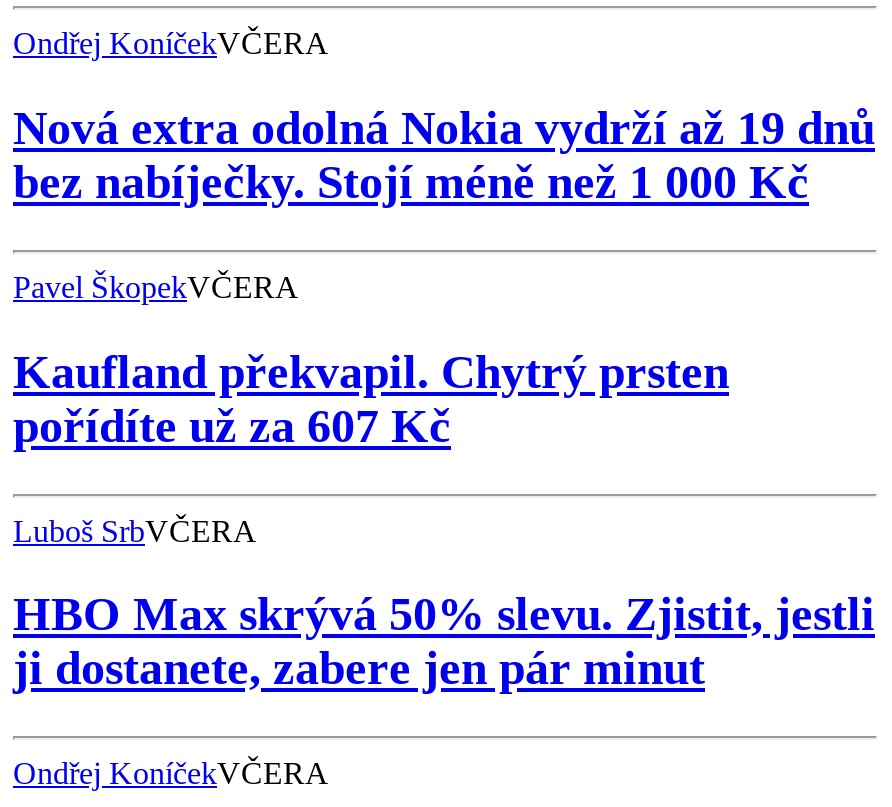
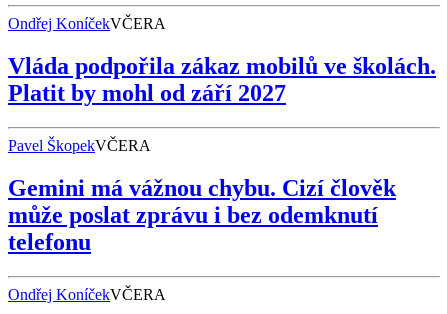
- Nová extra odolná Nokia vydrží až 19 dnů
- bez nabíječky. Stojí méně než 1 000 Kč
+ Vláda podpořila zákaz mobilů ve školách.
+ Platit by mohl od září 2027

- Kaufland překvapil. Chytrý prsten
- pořídíte už za 607 Kč
- Luboš SrbVČERA
- HBO Max skrývá 50% slevu. Zjistit, jestli
- ji dostanete, zabere jen pár minut
+ Gemini má vážnou chybu. Cizí člověk
+ může poslat zprávu i bez odemknutí
+ telefonu
